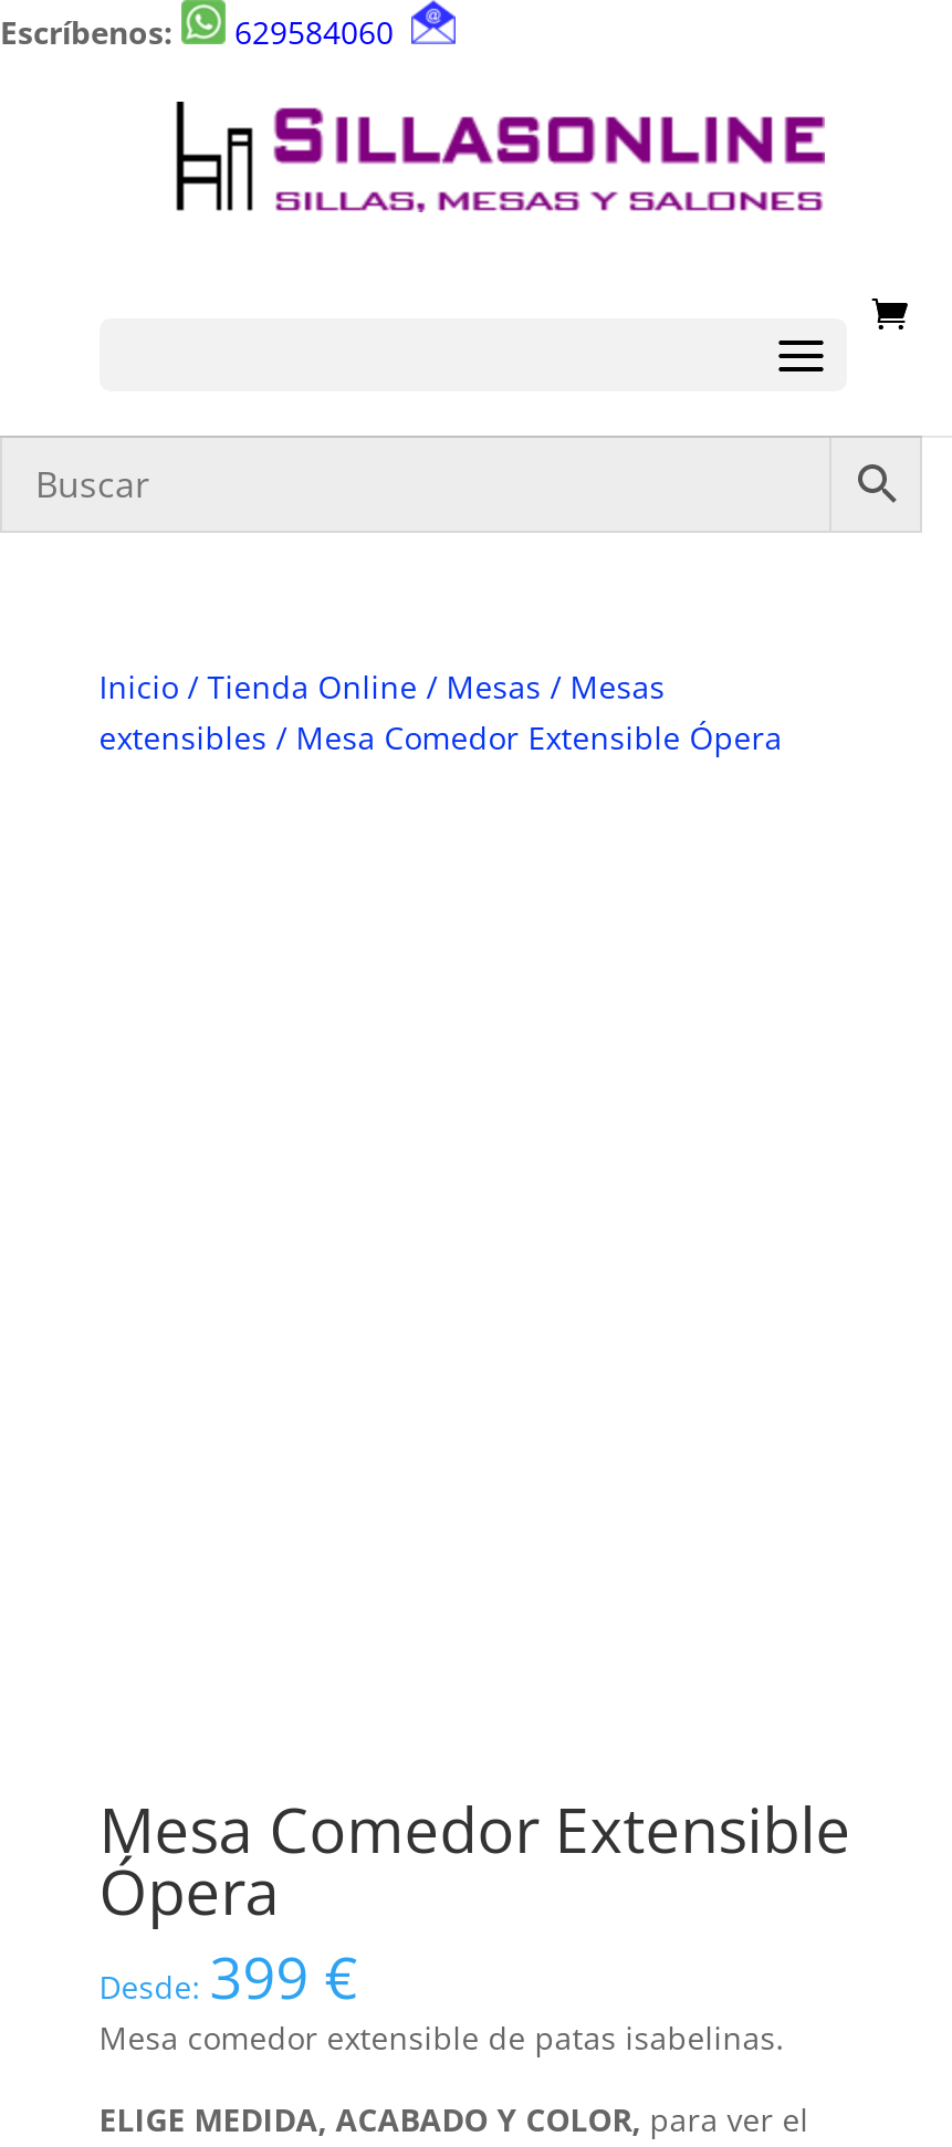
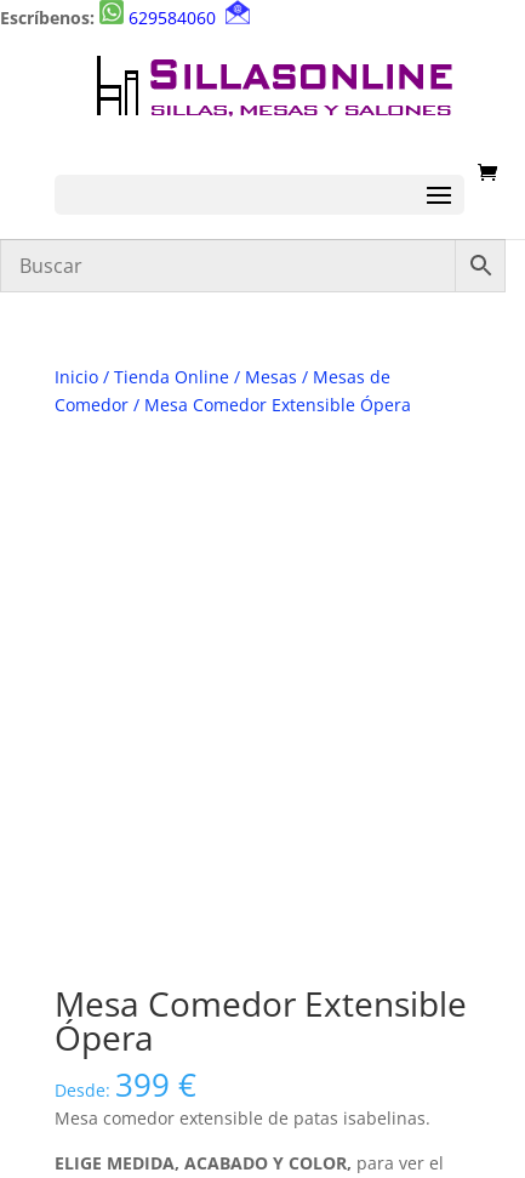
- Inicio / Tienda Online / Mesas / Mesas
- extensibles / Mesa Comedor Extensible Ópera
+ Inicio / Tienda Online / Mesas / Mesas de
+ Comedor / Mesa Comedor Extensible Ópera
